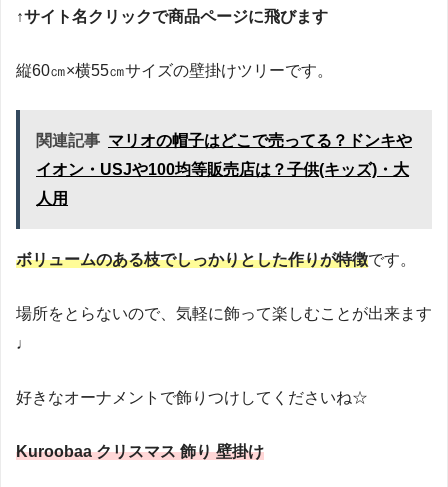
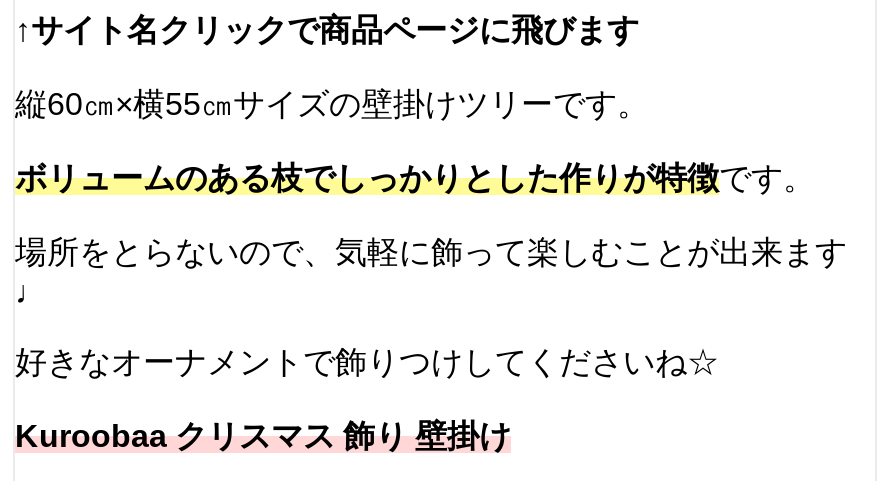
- 関連記事 マリオの帽子はどこで売ってる？ドンキや
- イオン・USJや100均等販売店は？子供(キッズ)・大
- 人用
